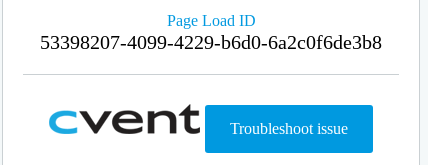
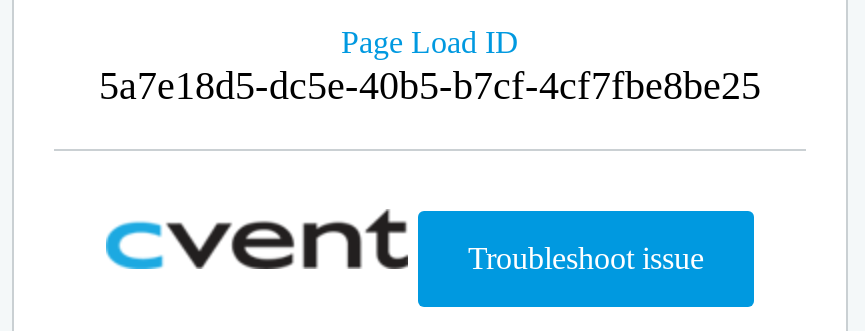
- 53398207-4099-4229-b6d0-6a2c0f6de3b8
+ 5a7e18d5-dc5e-40b5-b7cf-4cf7fbe8be25
